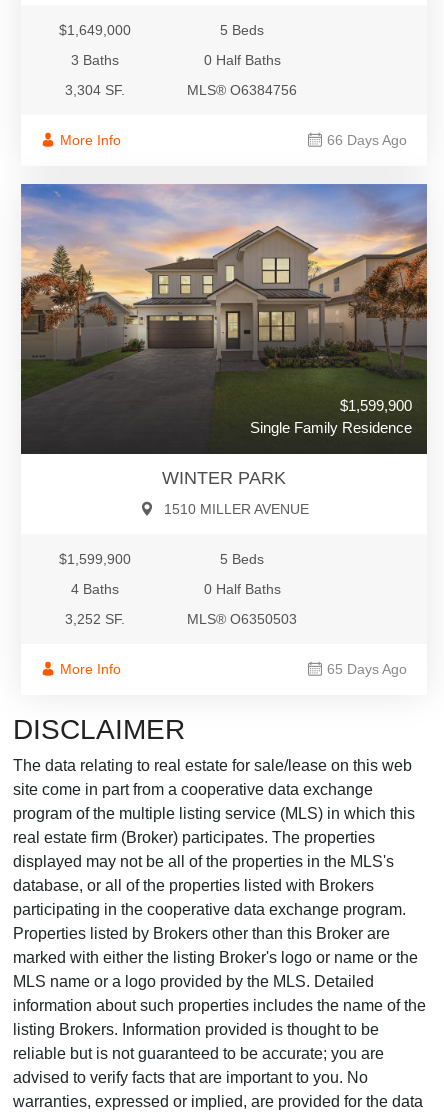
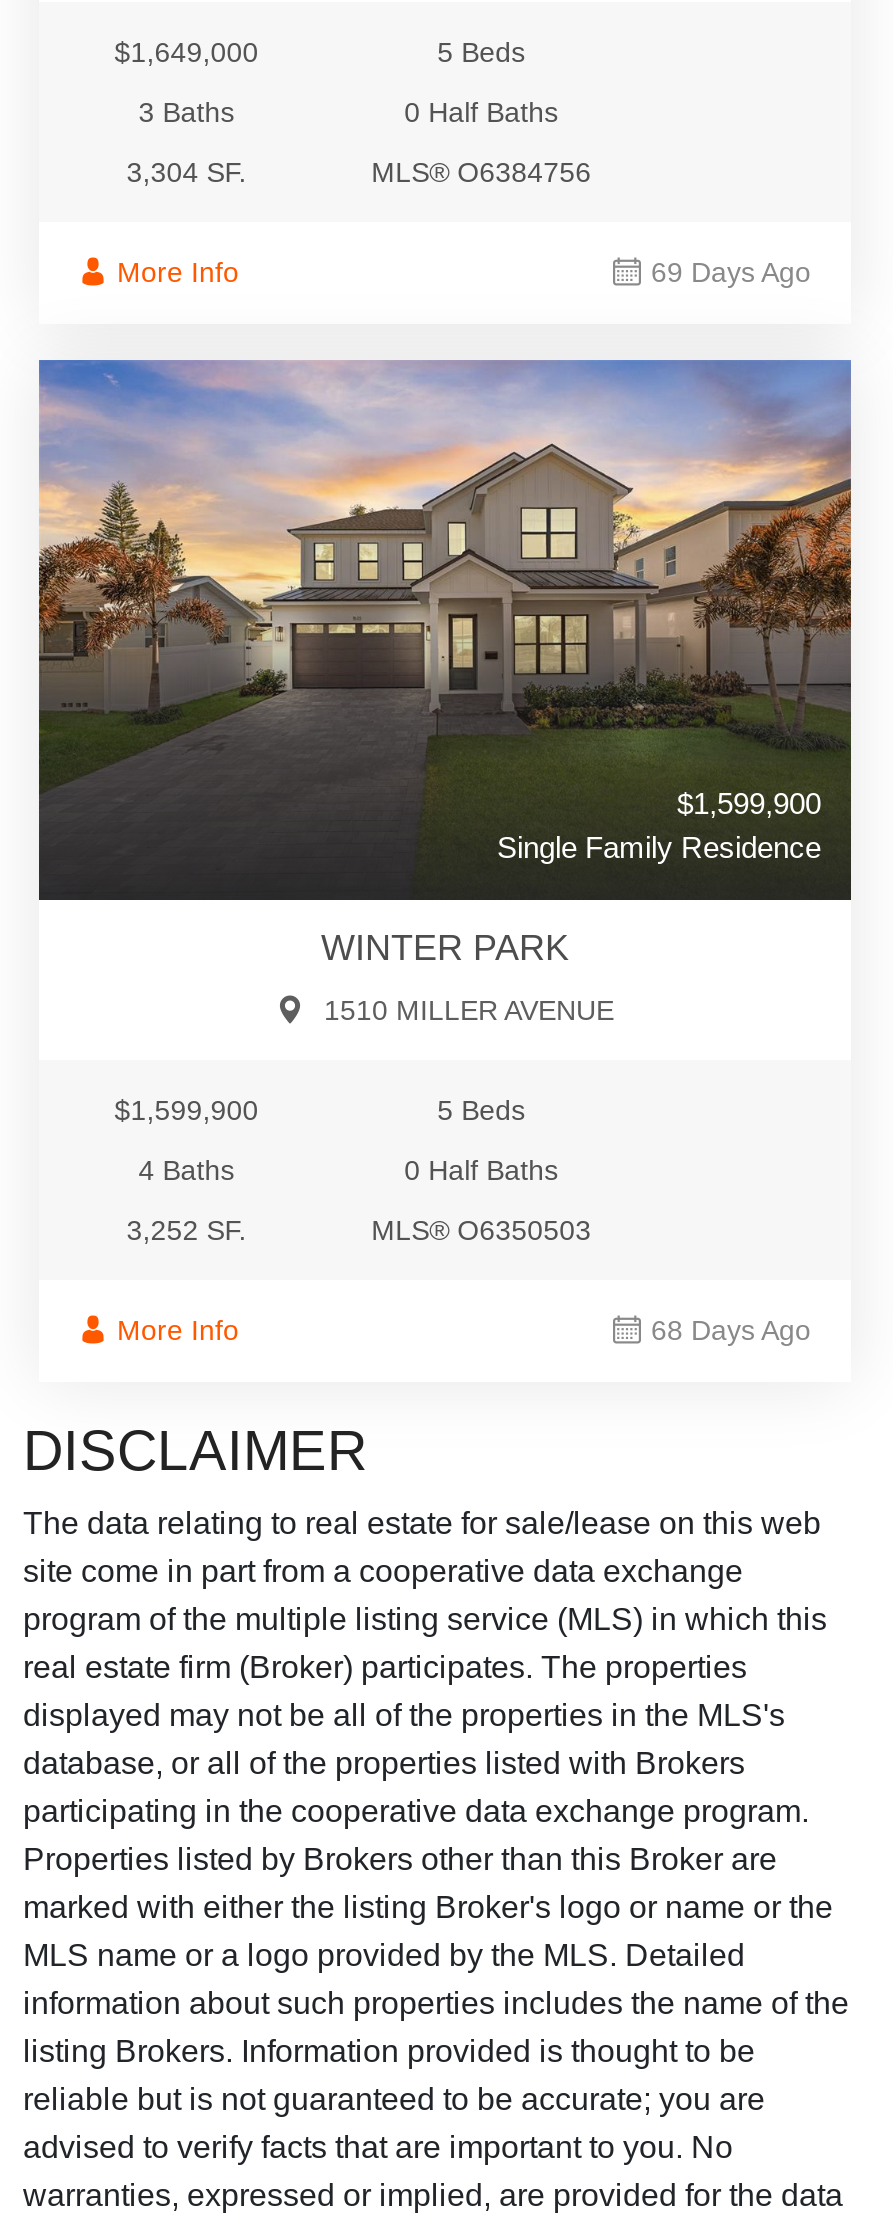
- 66 Days Ago
+ 69 Days Ago

- 65 Days Ago
+ 68 Days Ago
